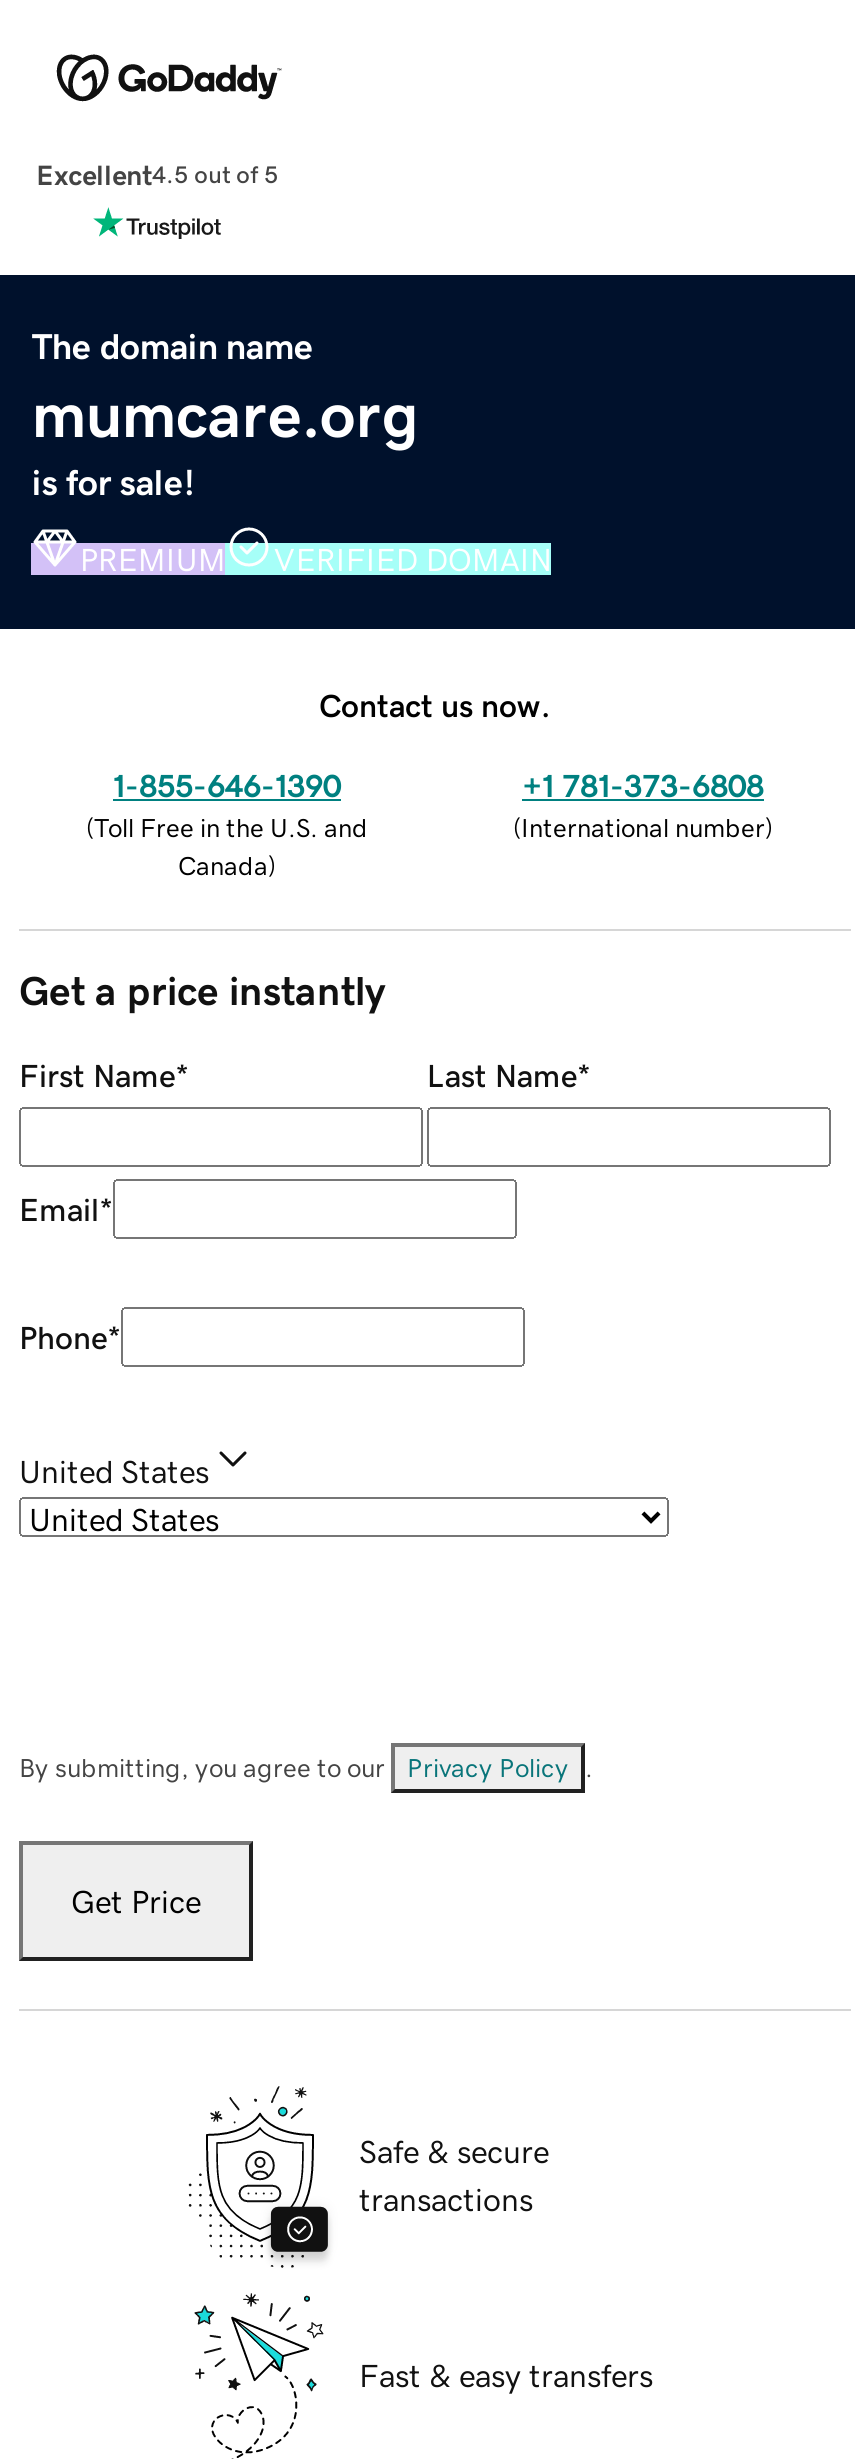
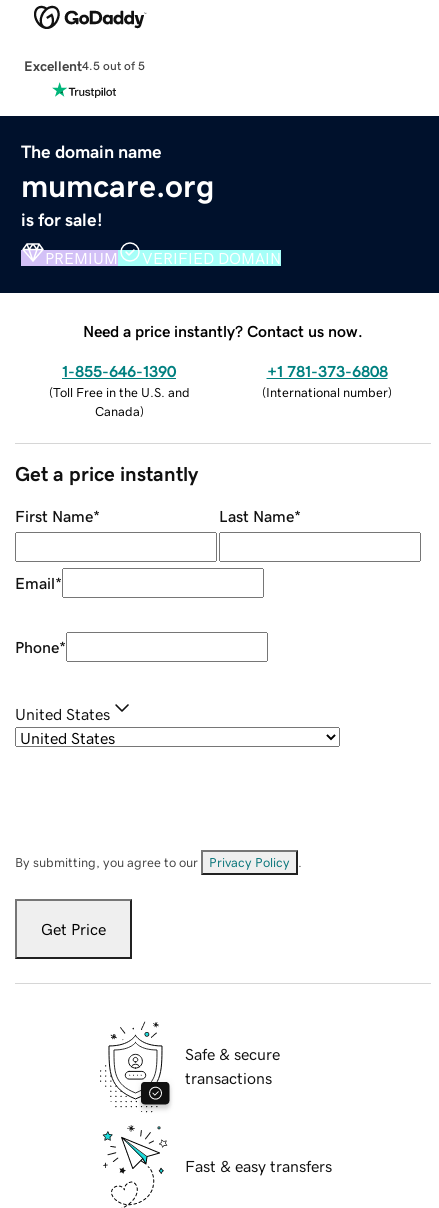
- Contact us now.
+ Need a price instantly? Contact us now.
